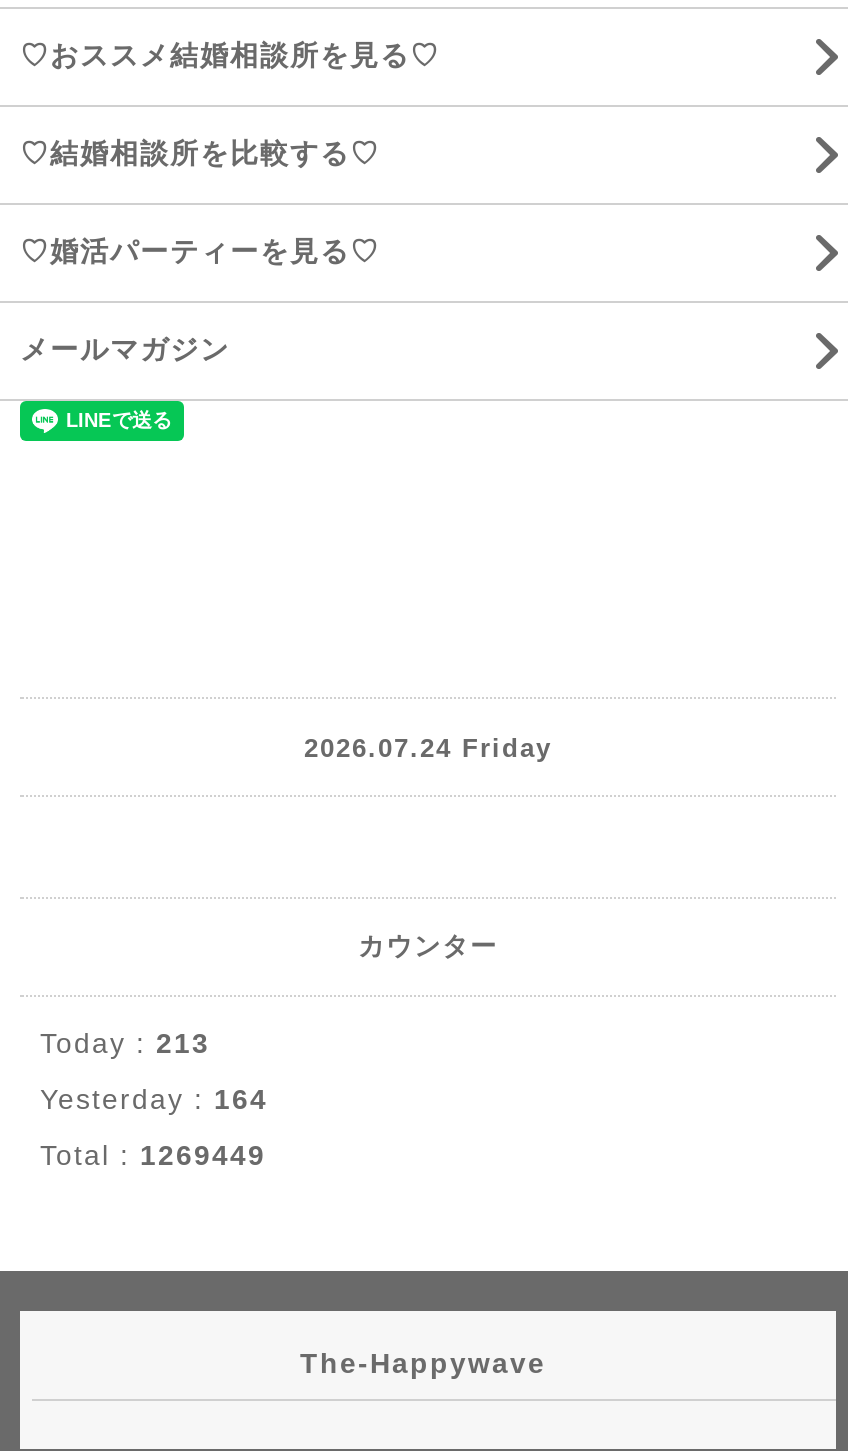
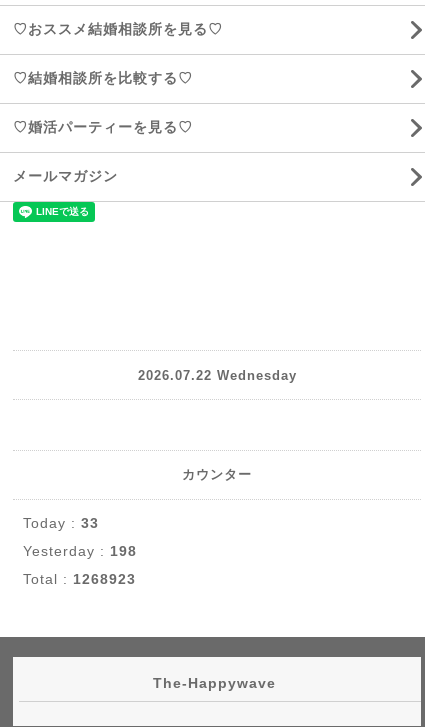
- 2026.07.24 Friday
+ 2026.07.22 Wednesday

- Today : 213
+ Today : 33

- Yesterday : 164
+ Yesterday : 198

- Total : 1269449
+ Total : 1268923
